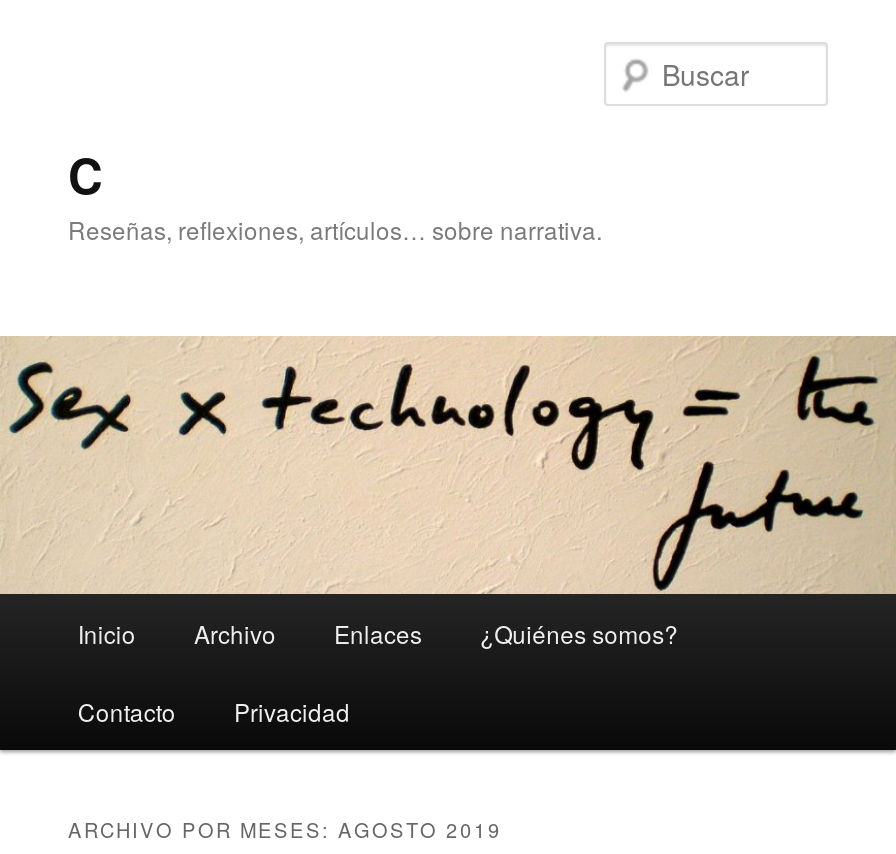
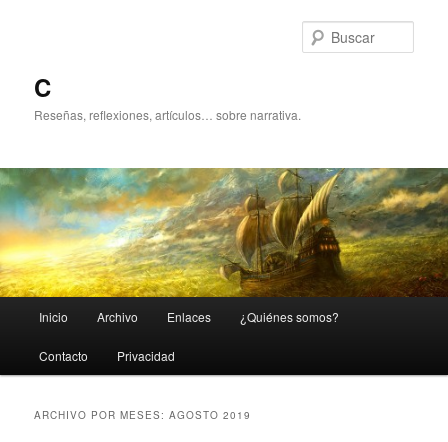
- [image]
+ [image]
